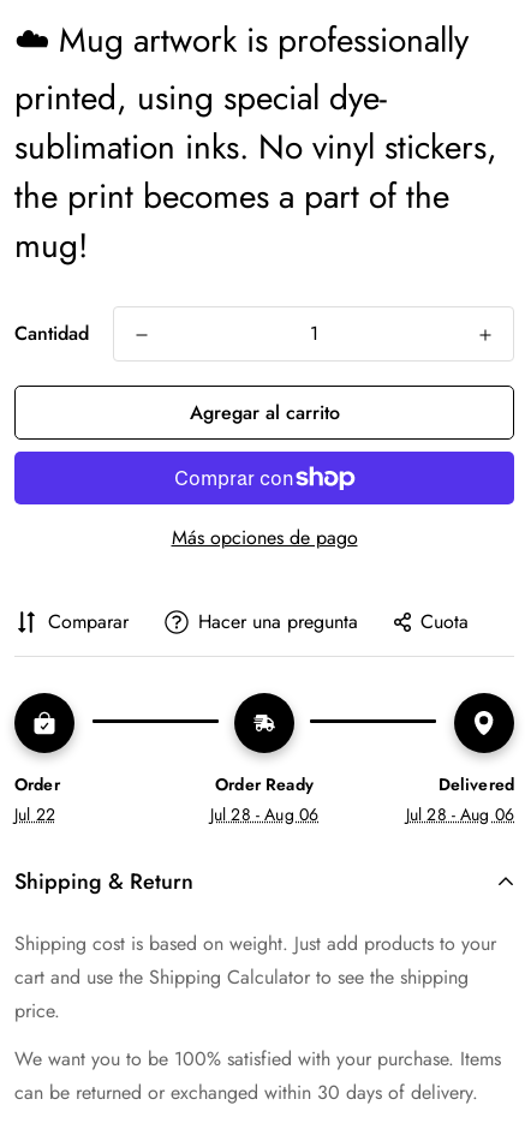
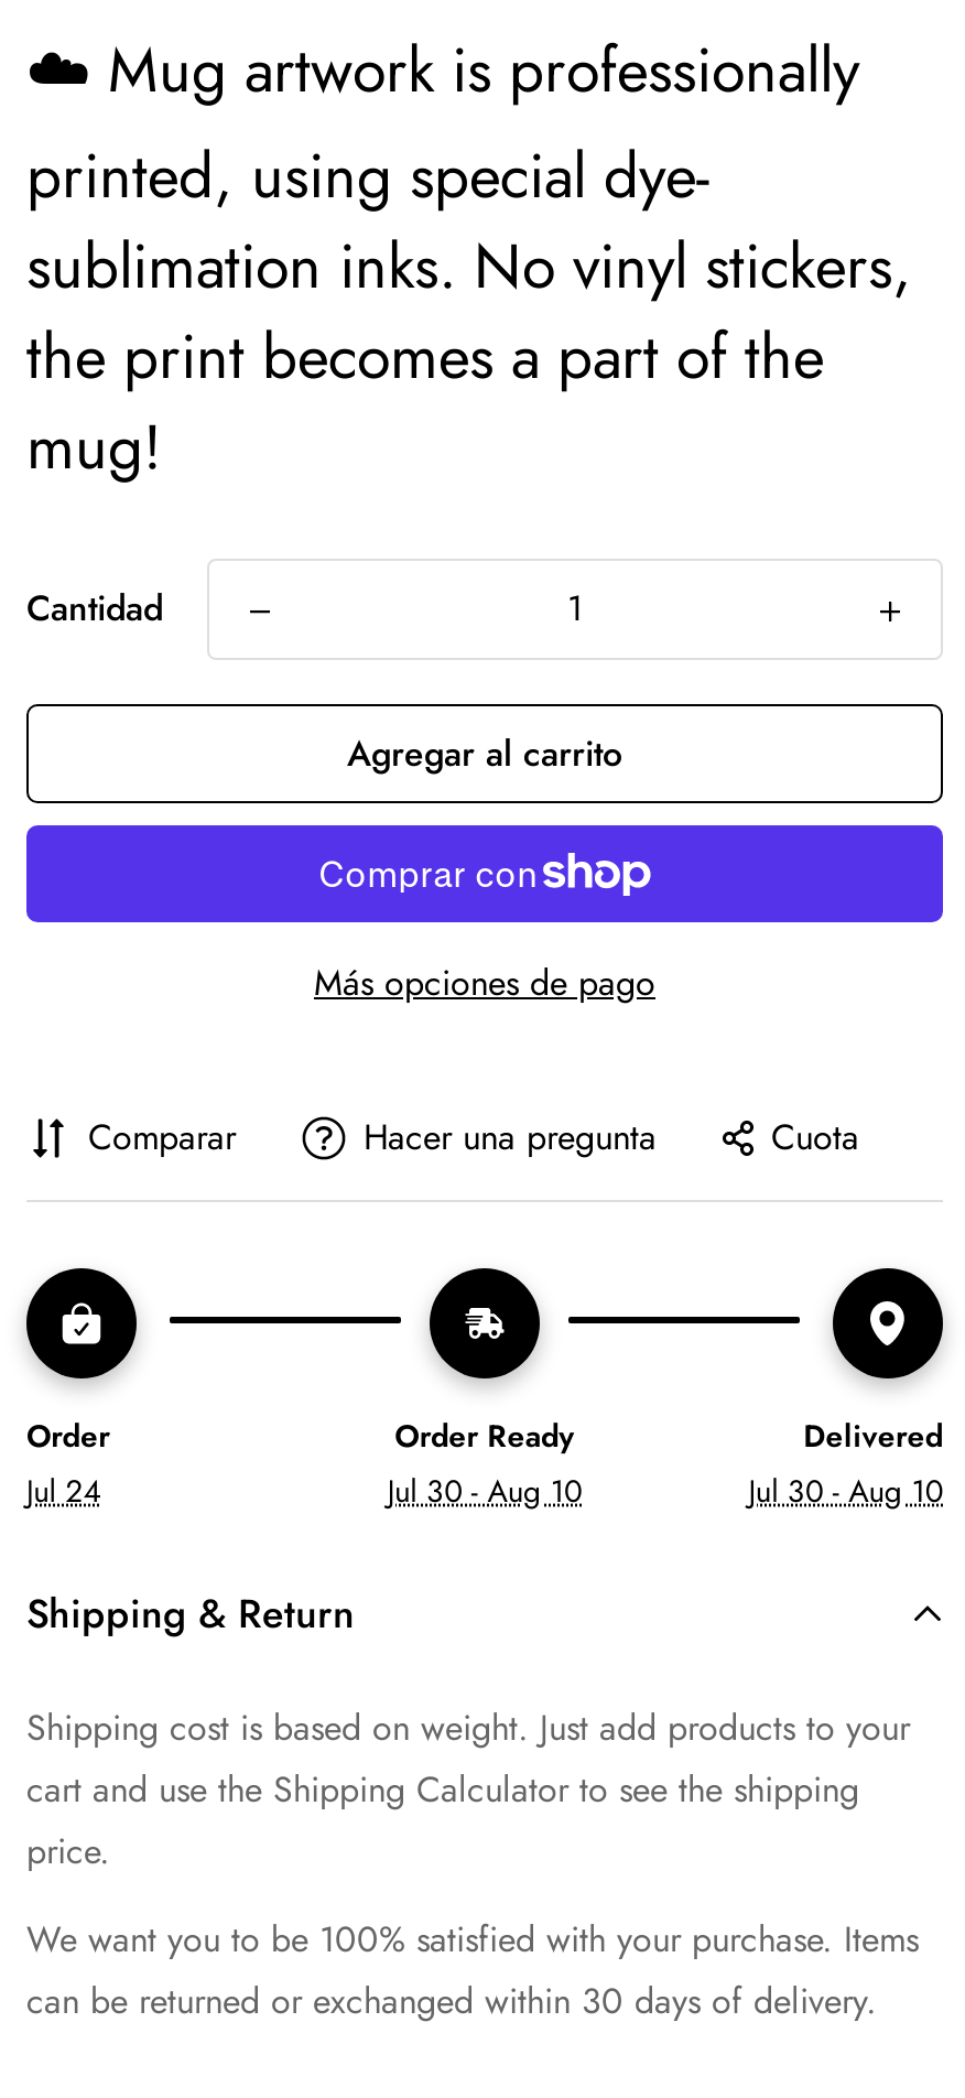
- Jul 22
+ Jul 24

- Jul 28 - Aug 06
+ Jul 30 - Aug 10

- Jul 28 - Aug 06
+ Jul 30 - Aug 10
